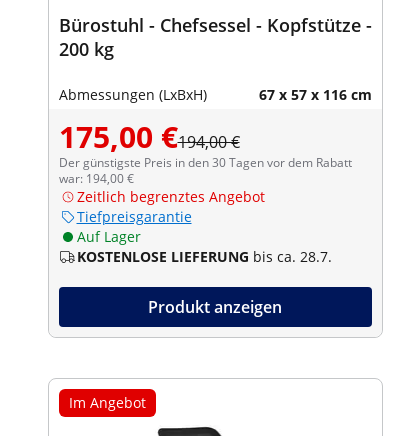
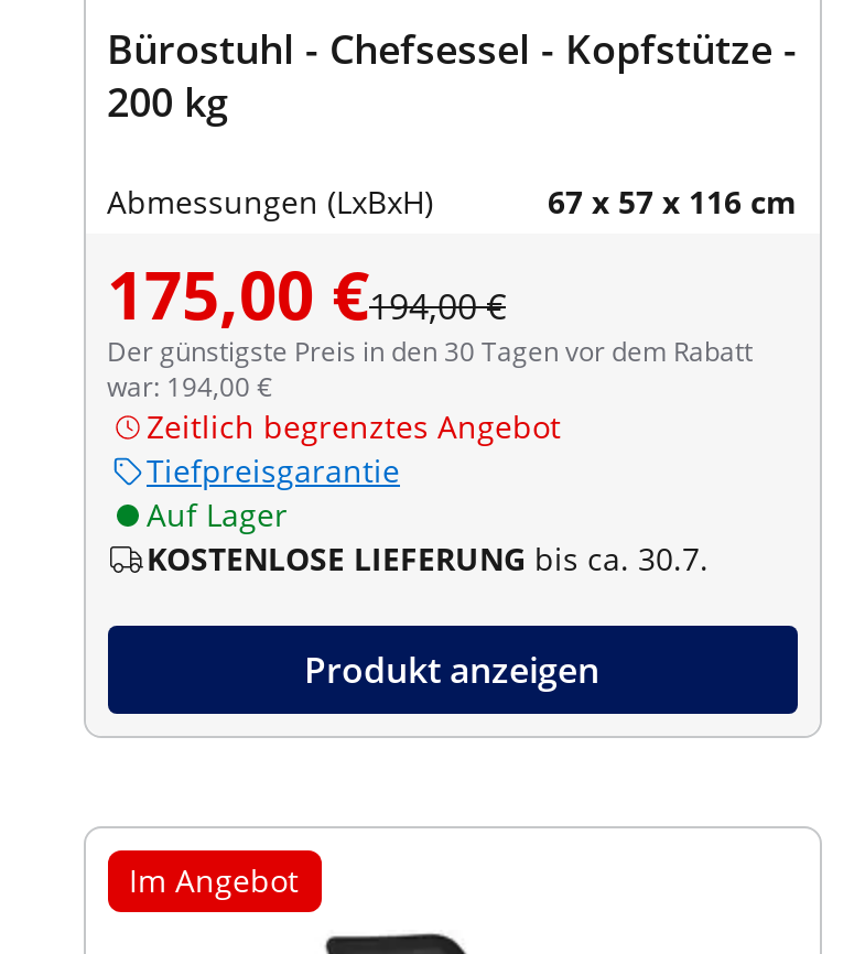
- KOSTENLOSE LIEFERUNG bis ca. 28.7.
+ KOSTENLOSE LIEFERUNG bis ca. 30.7.
